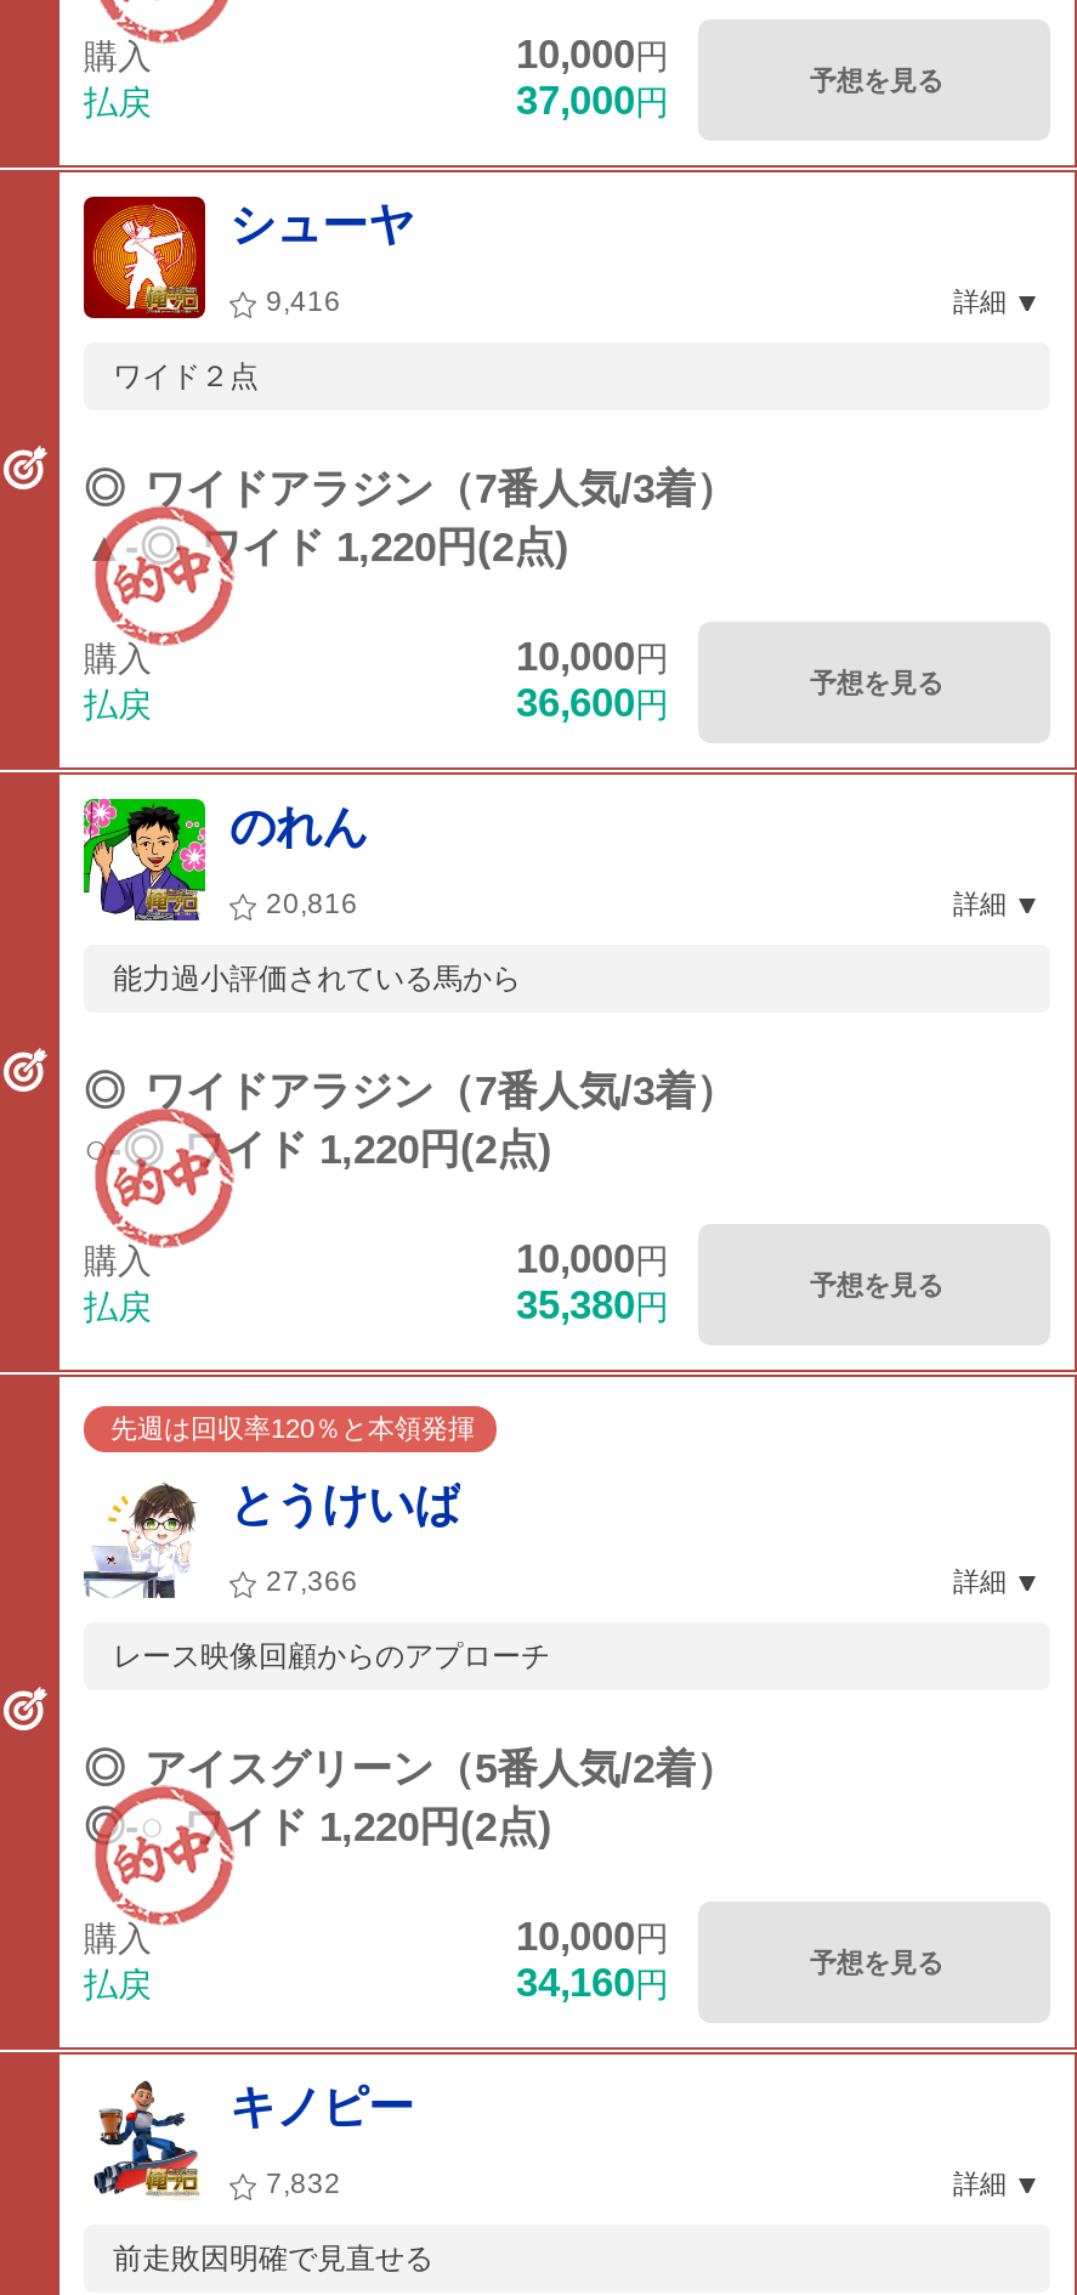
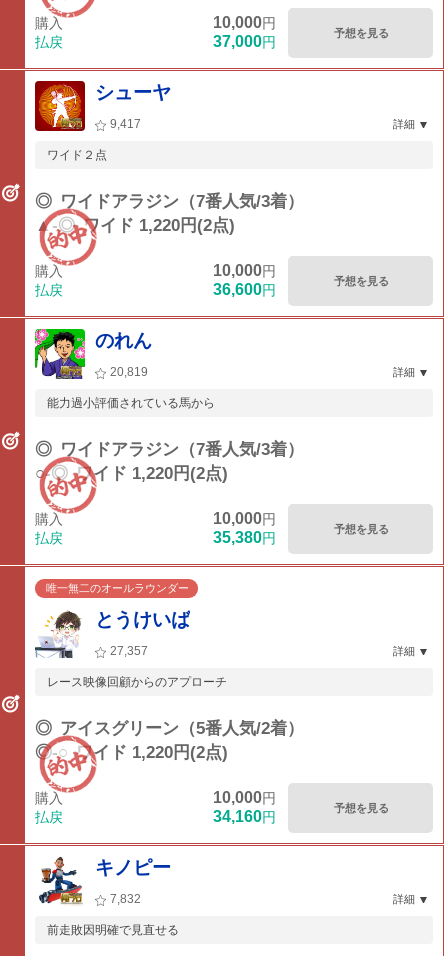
- 9,416
+ 9,417

- 20,816
+ 20,819

- 先週は回収率120％と本領発揮
+ 唯一無二のオールラウンダー

- 27,366
+ 27,357
